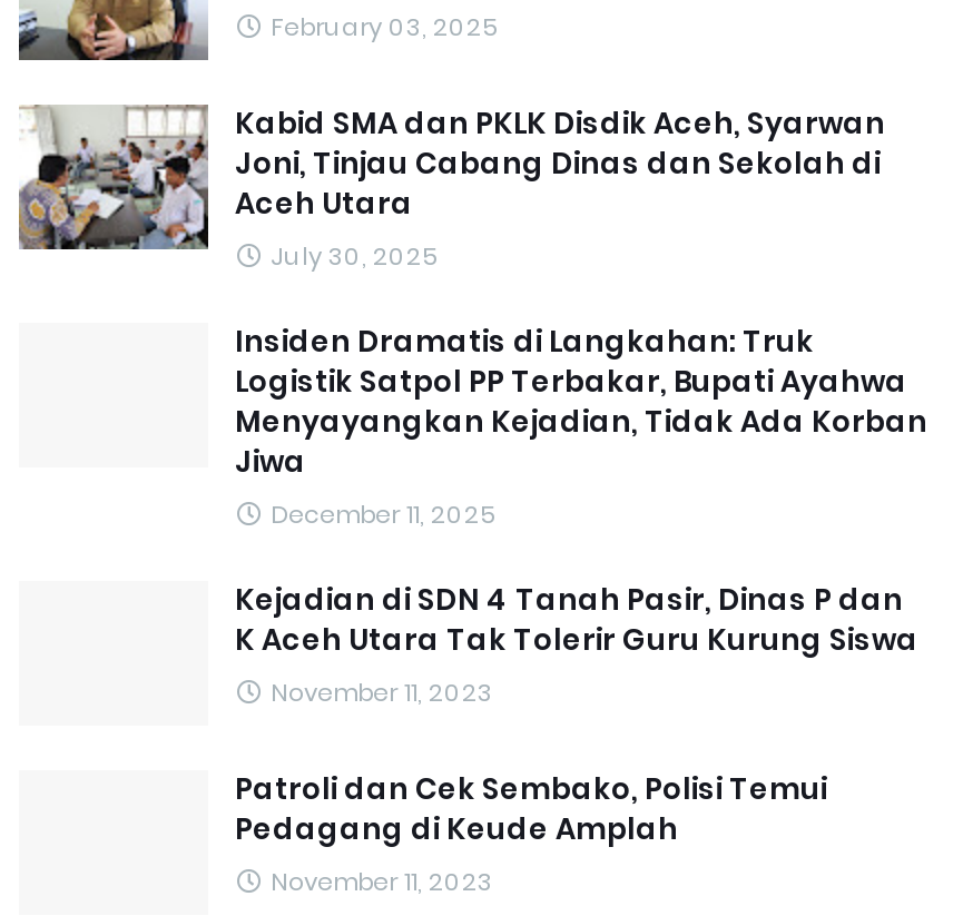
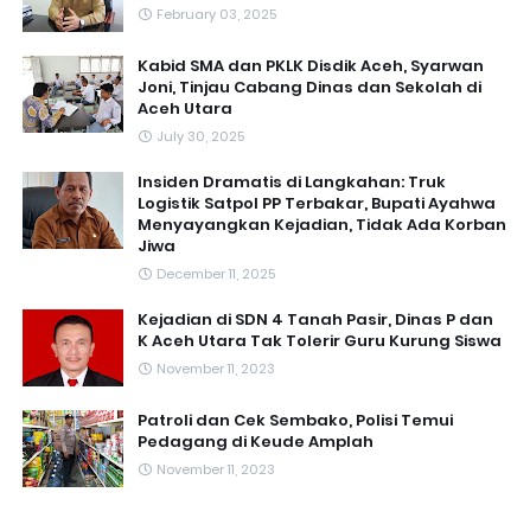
+ [image]

+ [image]

+ [image]
